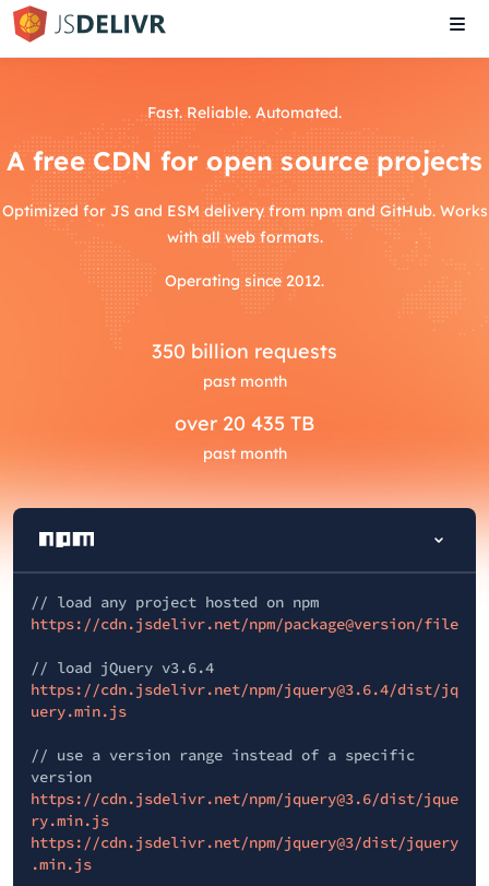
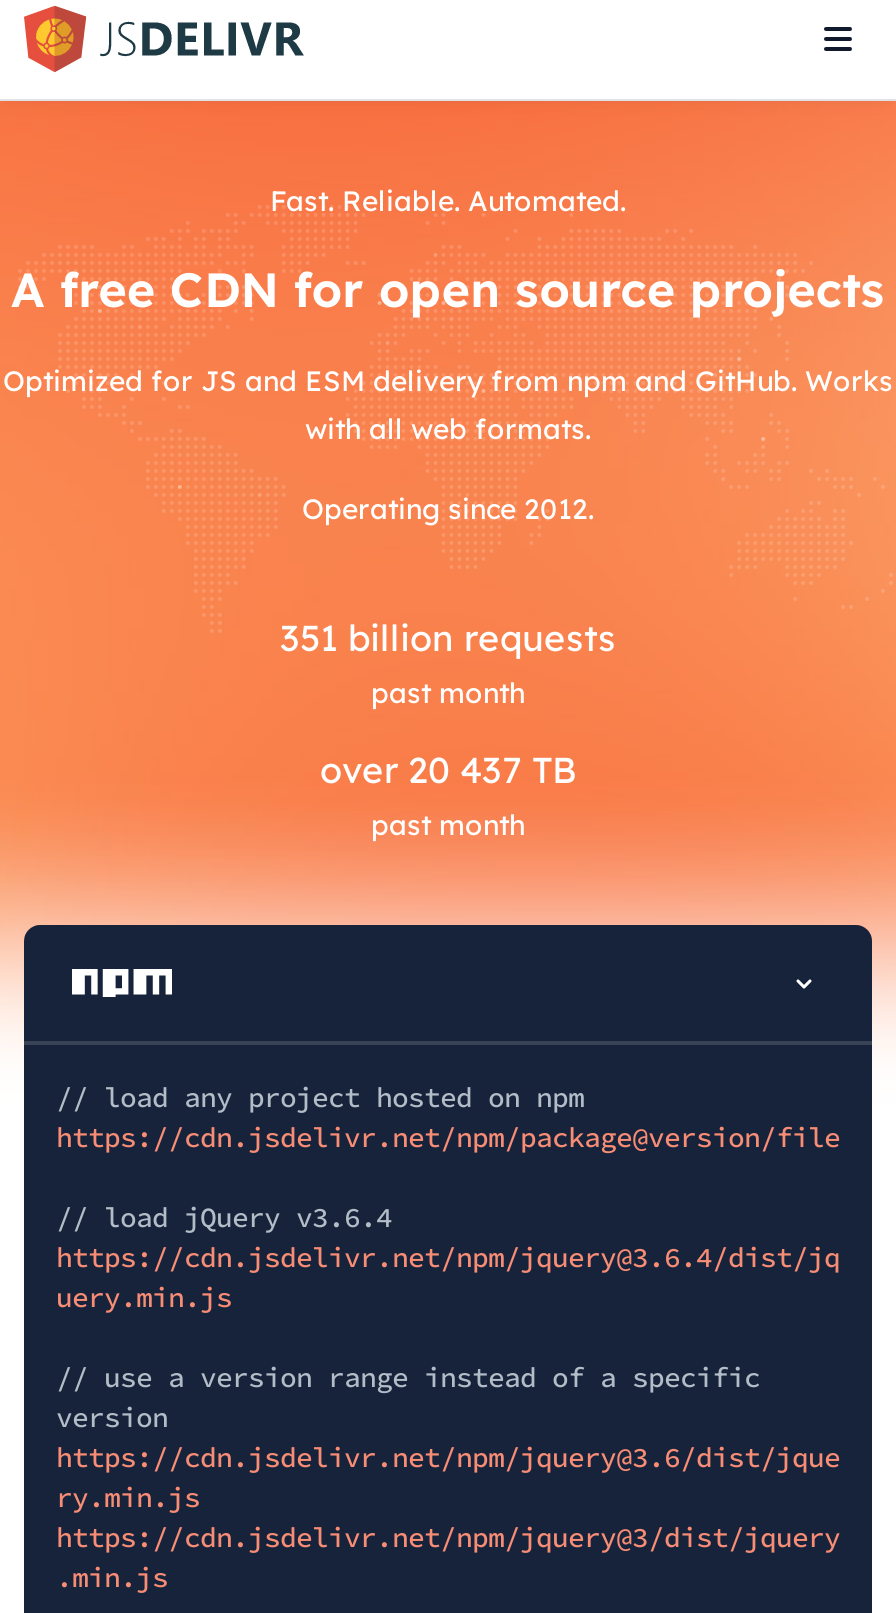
- 350 billion requests
+ 351 billion requests

- over 20 435 TB
+ over 20 437 TB
